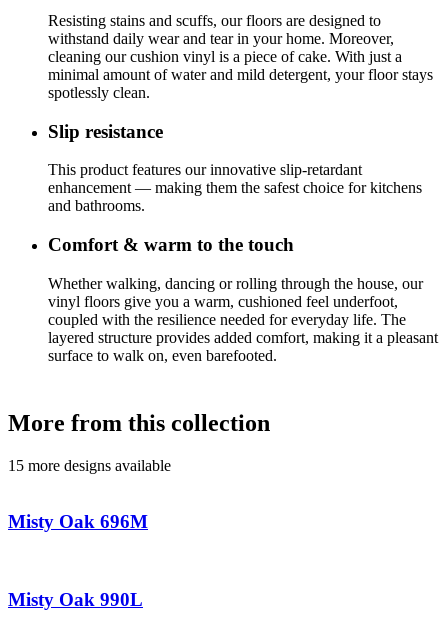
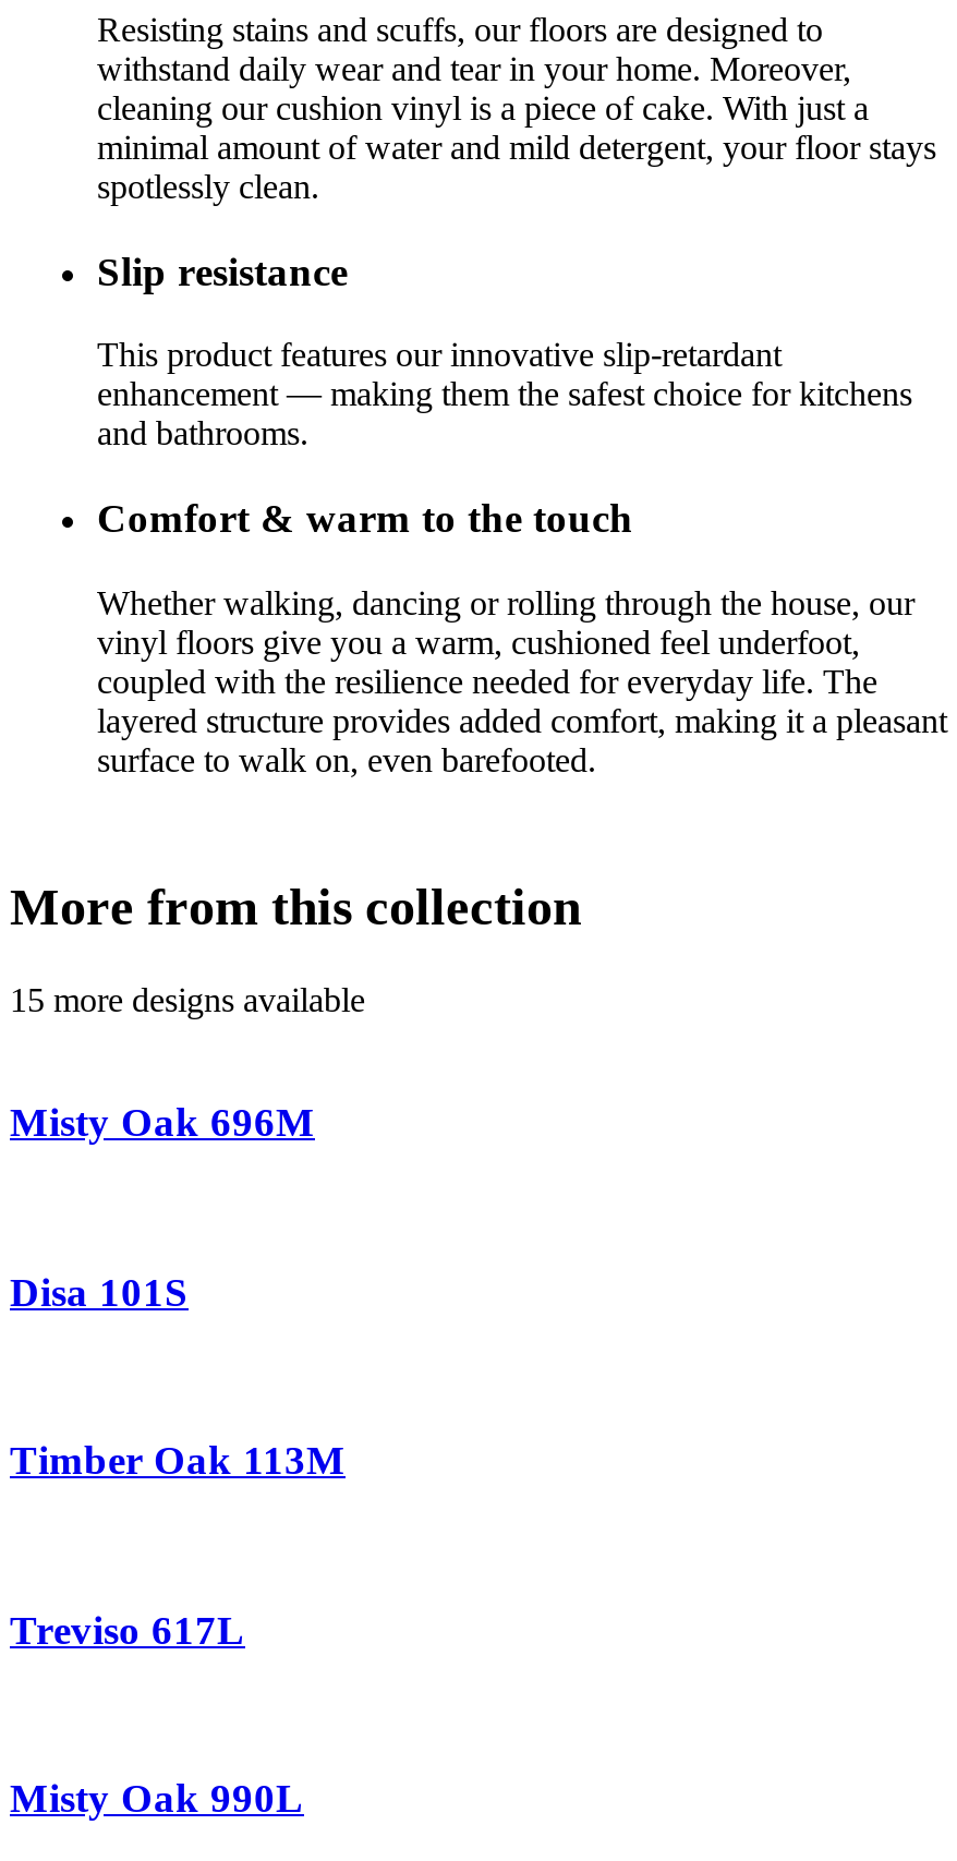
+ Disa 101S

+ Timber Oak 113M

+ Treviso 617L
